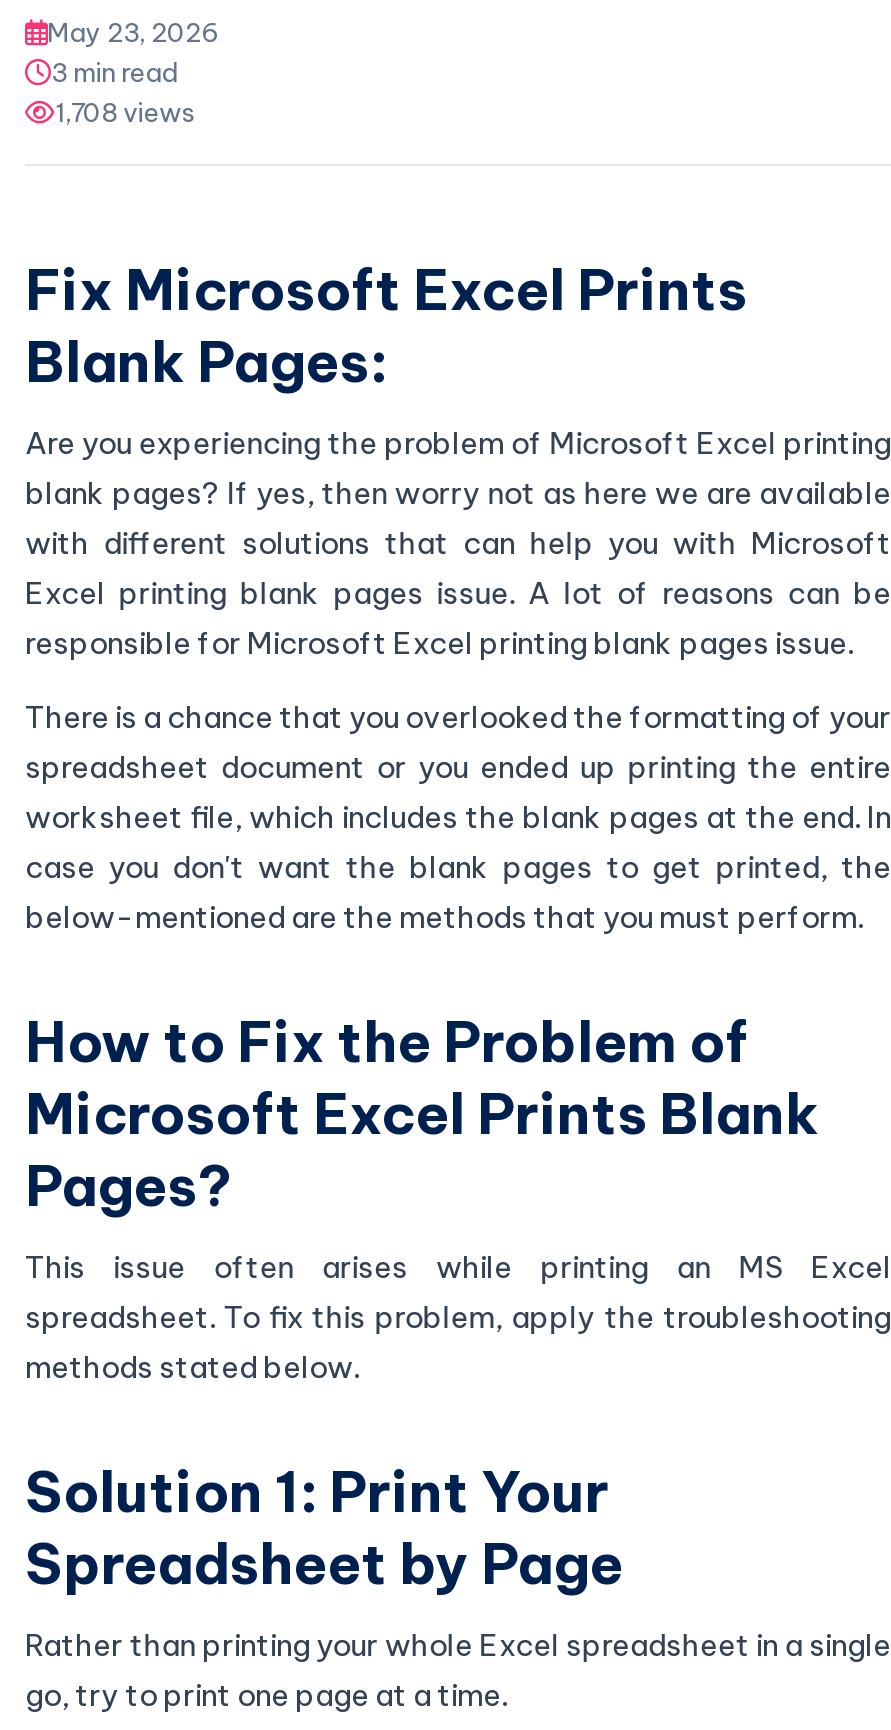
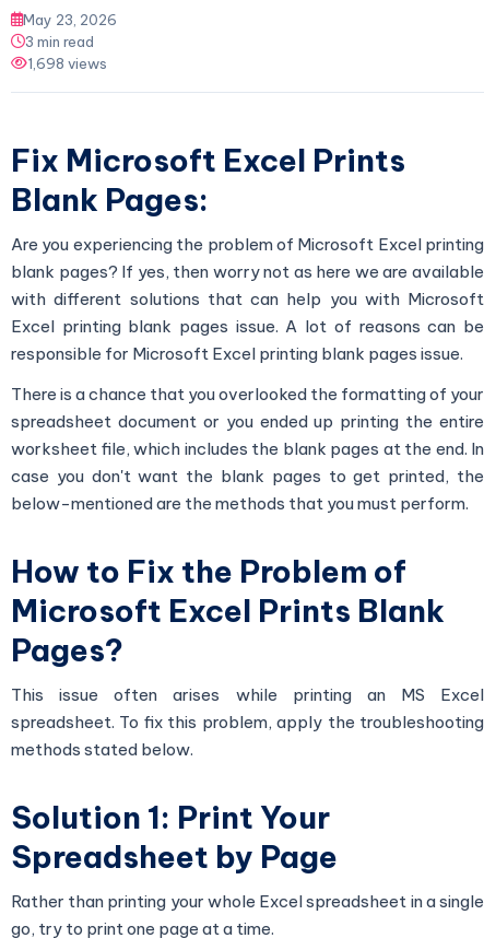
- 1,708 views
+ 1,698 views
